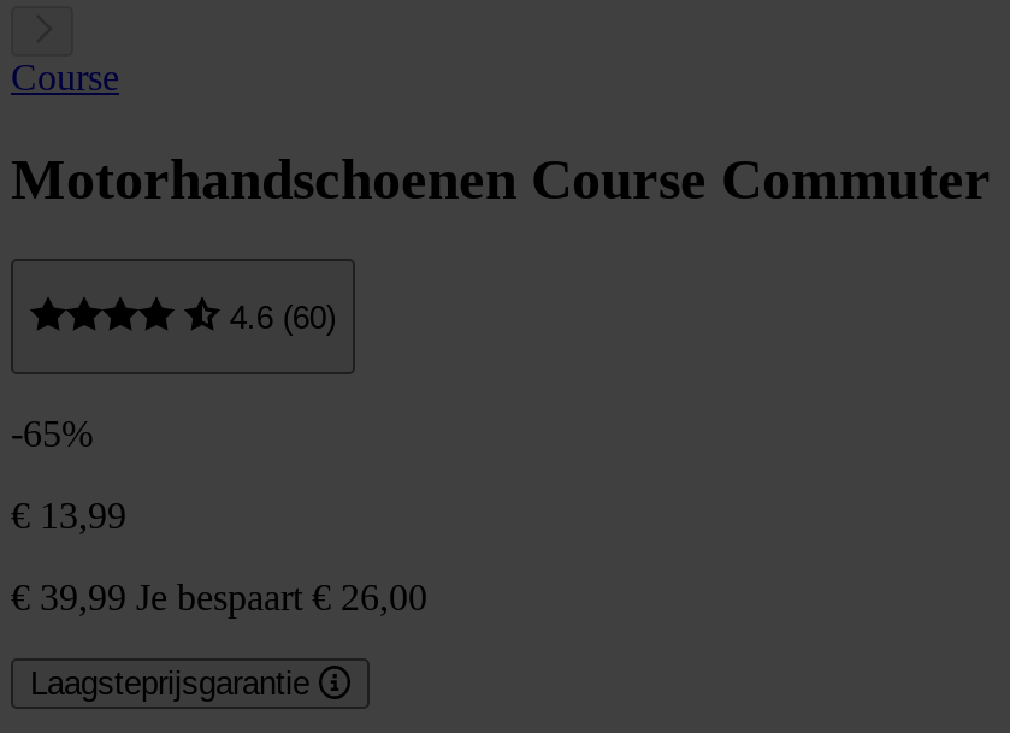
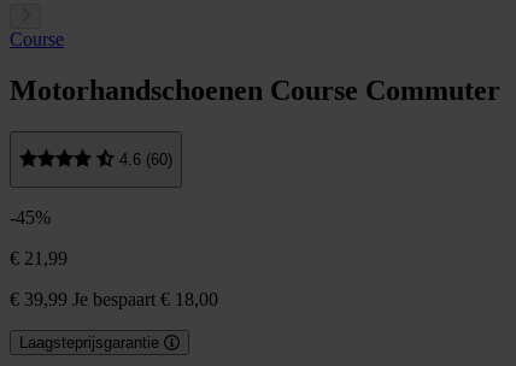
- -65%
+ -45%

- € 13,99
+ € 21,99

- € 39,99 Je bespaart € 26,00
+ € 39,99 Je bespaart € 18,00
